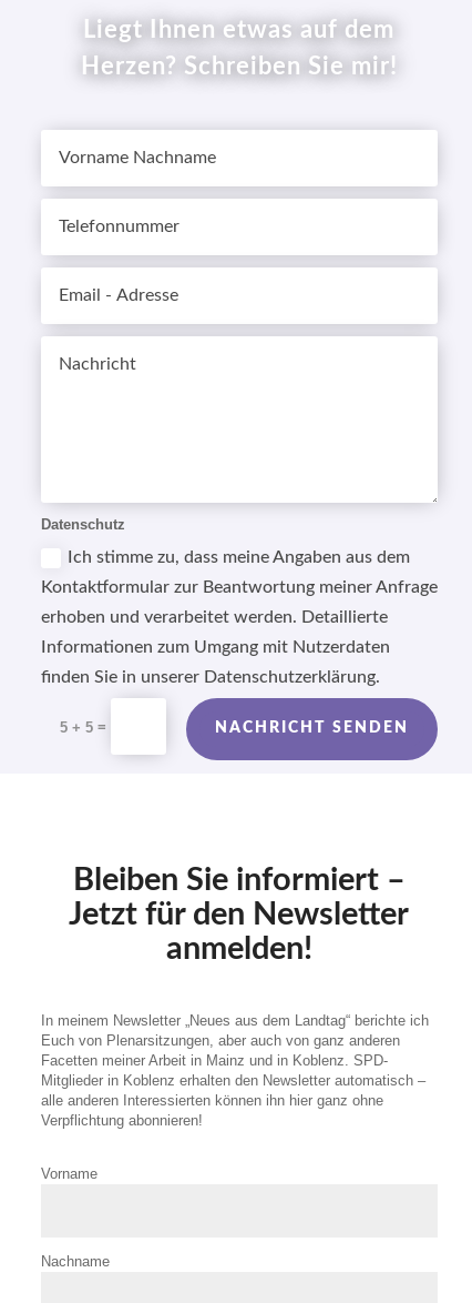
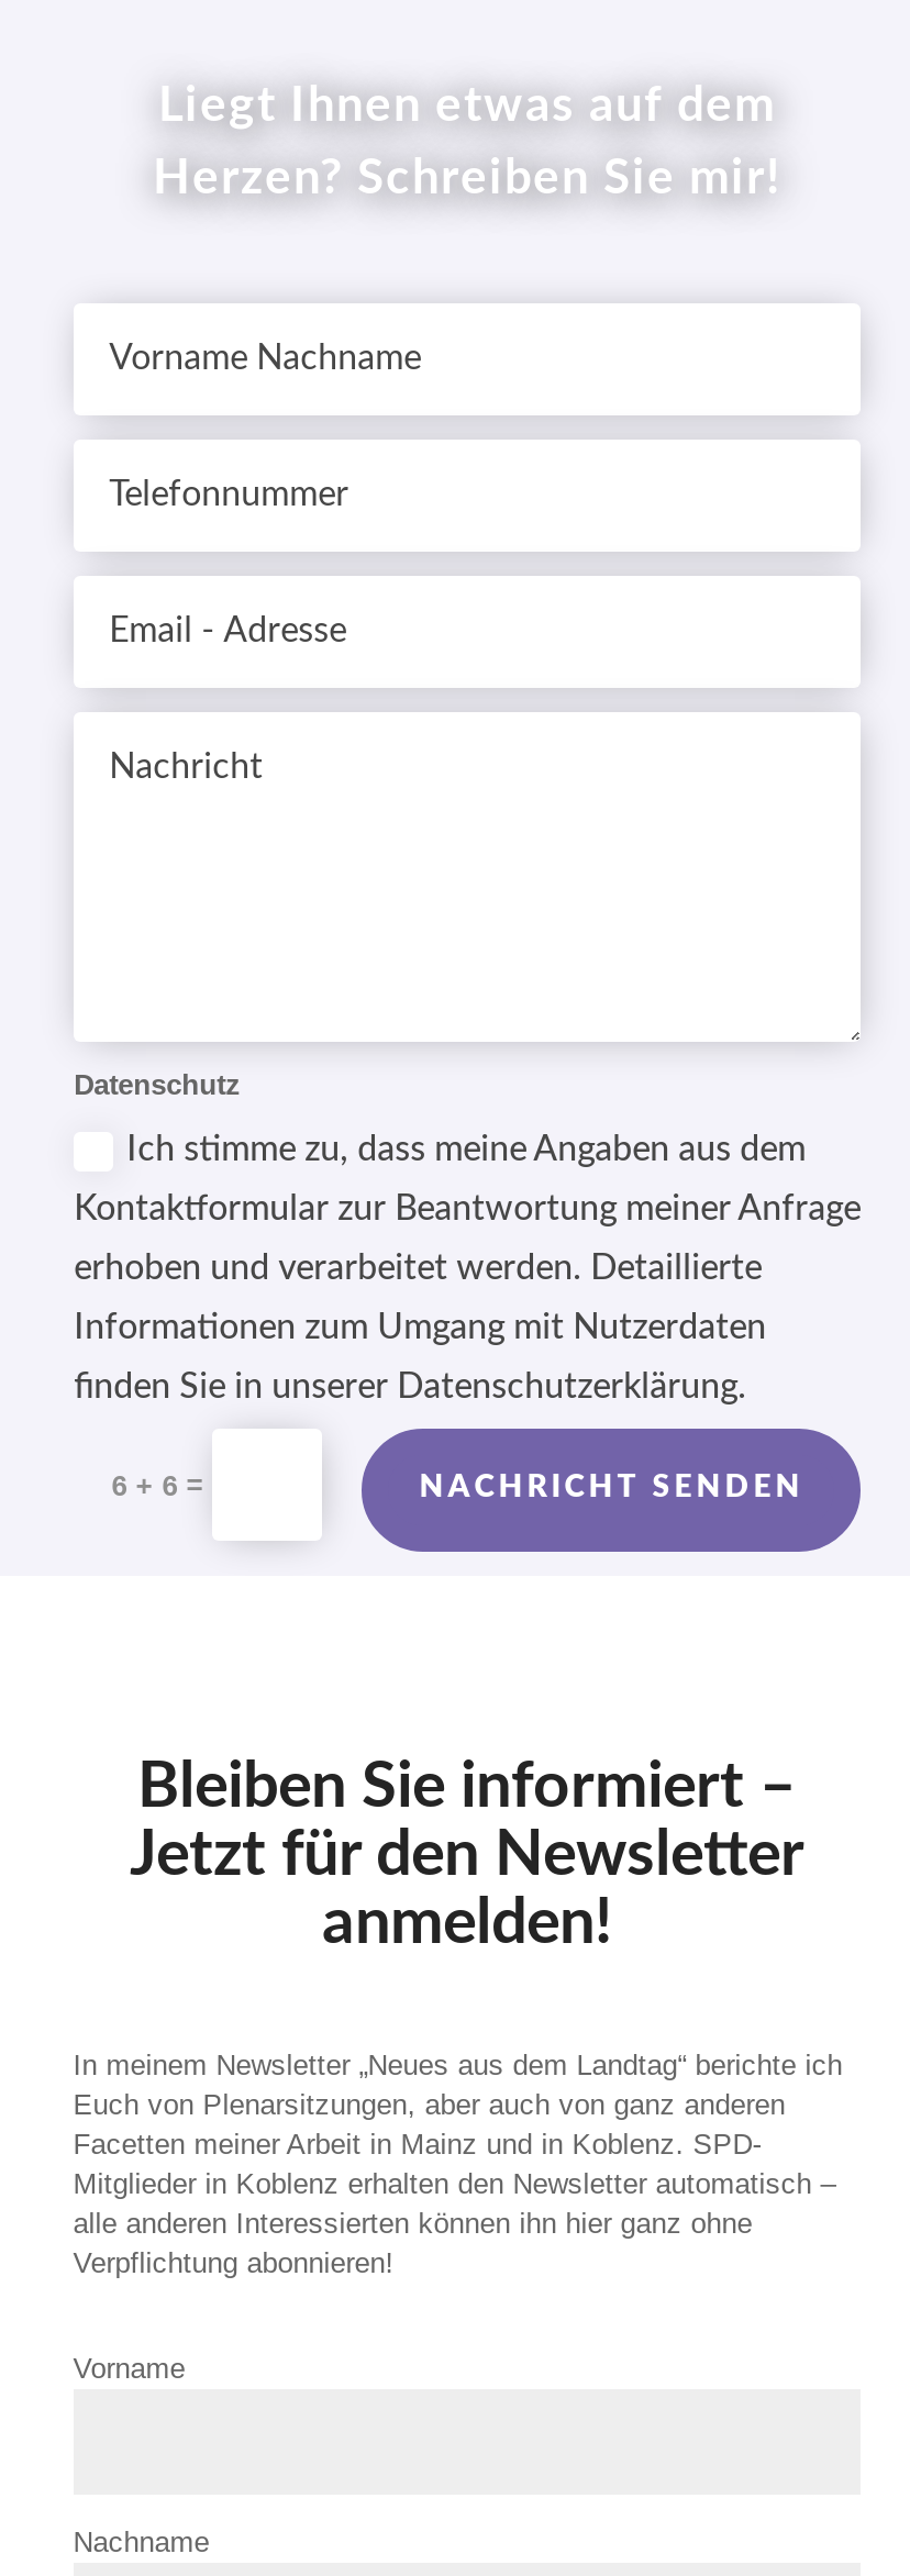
- 5 + 5 =
+ 6 + 6 =
